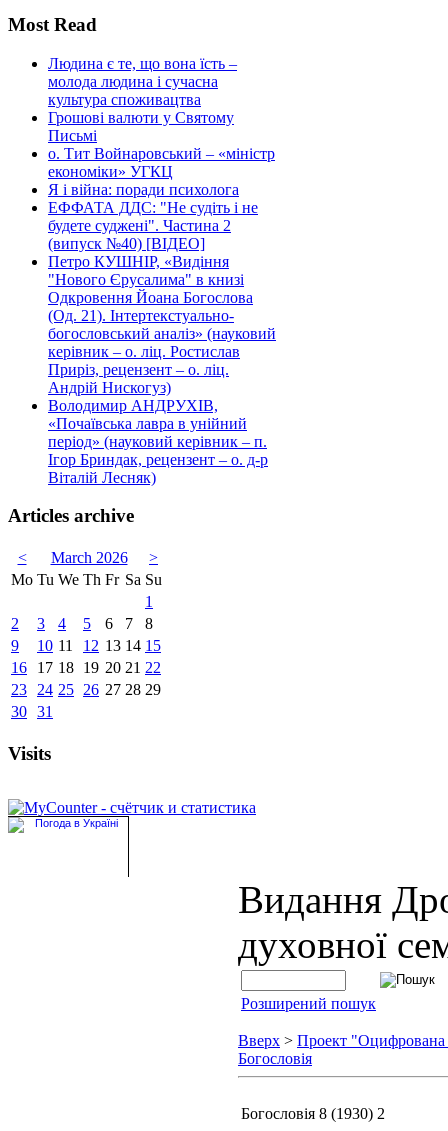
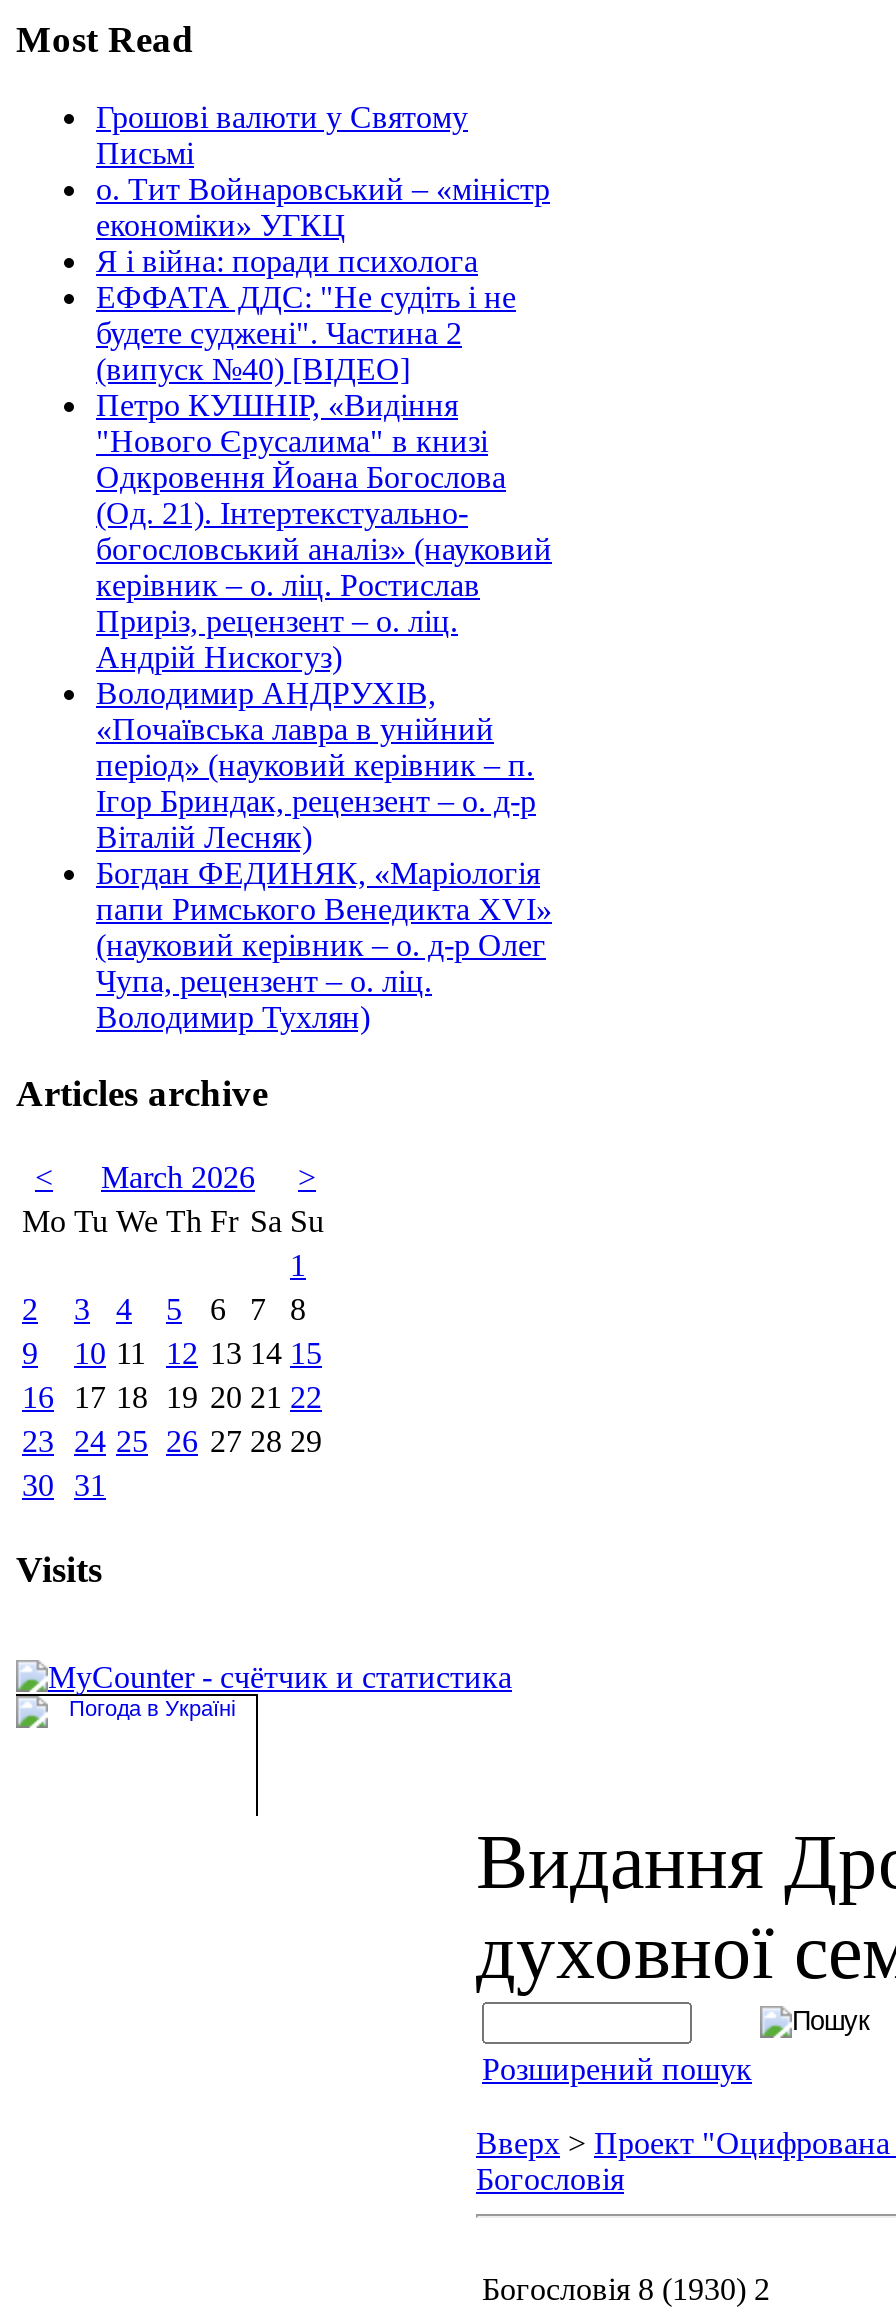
- Людина є те, що вона їсть –
- молода людина і сучасна
- культура споживацтва

moved up: Грошові валюти у Святому | Письмі | о. Тит Войнаровський – «міністр | ... | Ігор Бриндак, рецензент – о. д-р | Віталій Лесняк)

+ Богдан ФЕДИНЯК, «Маріологія
+ папи Римського Венедикта XVI»
+ (науковий керівник – о. д-р Олег
+ Чупа, рецензент – о. ліц.
+ Володимир Тухлян)
